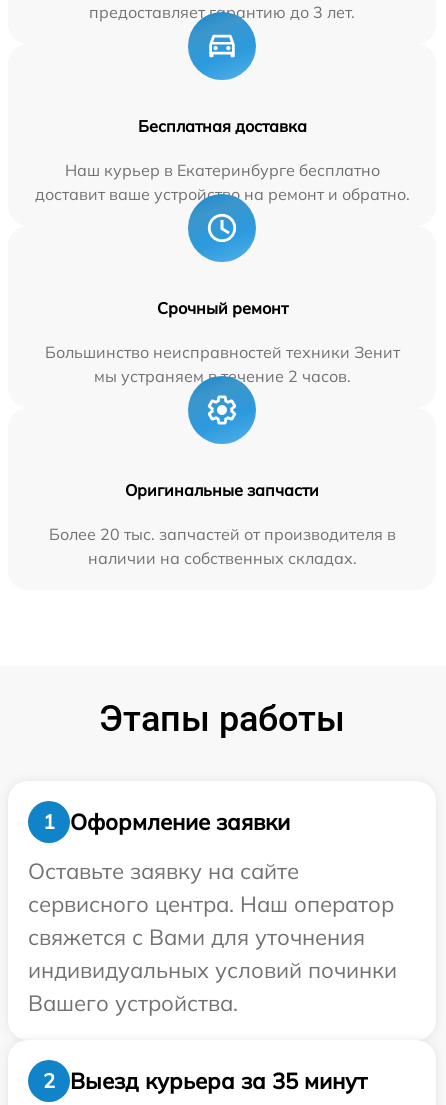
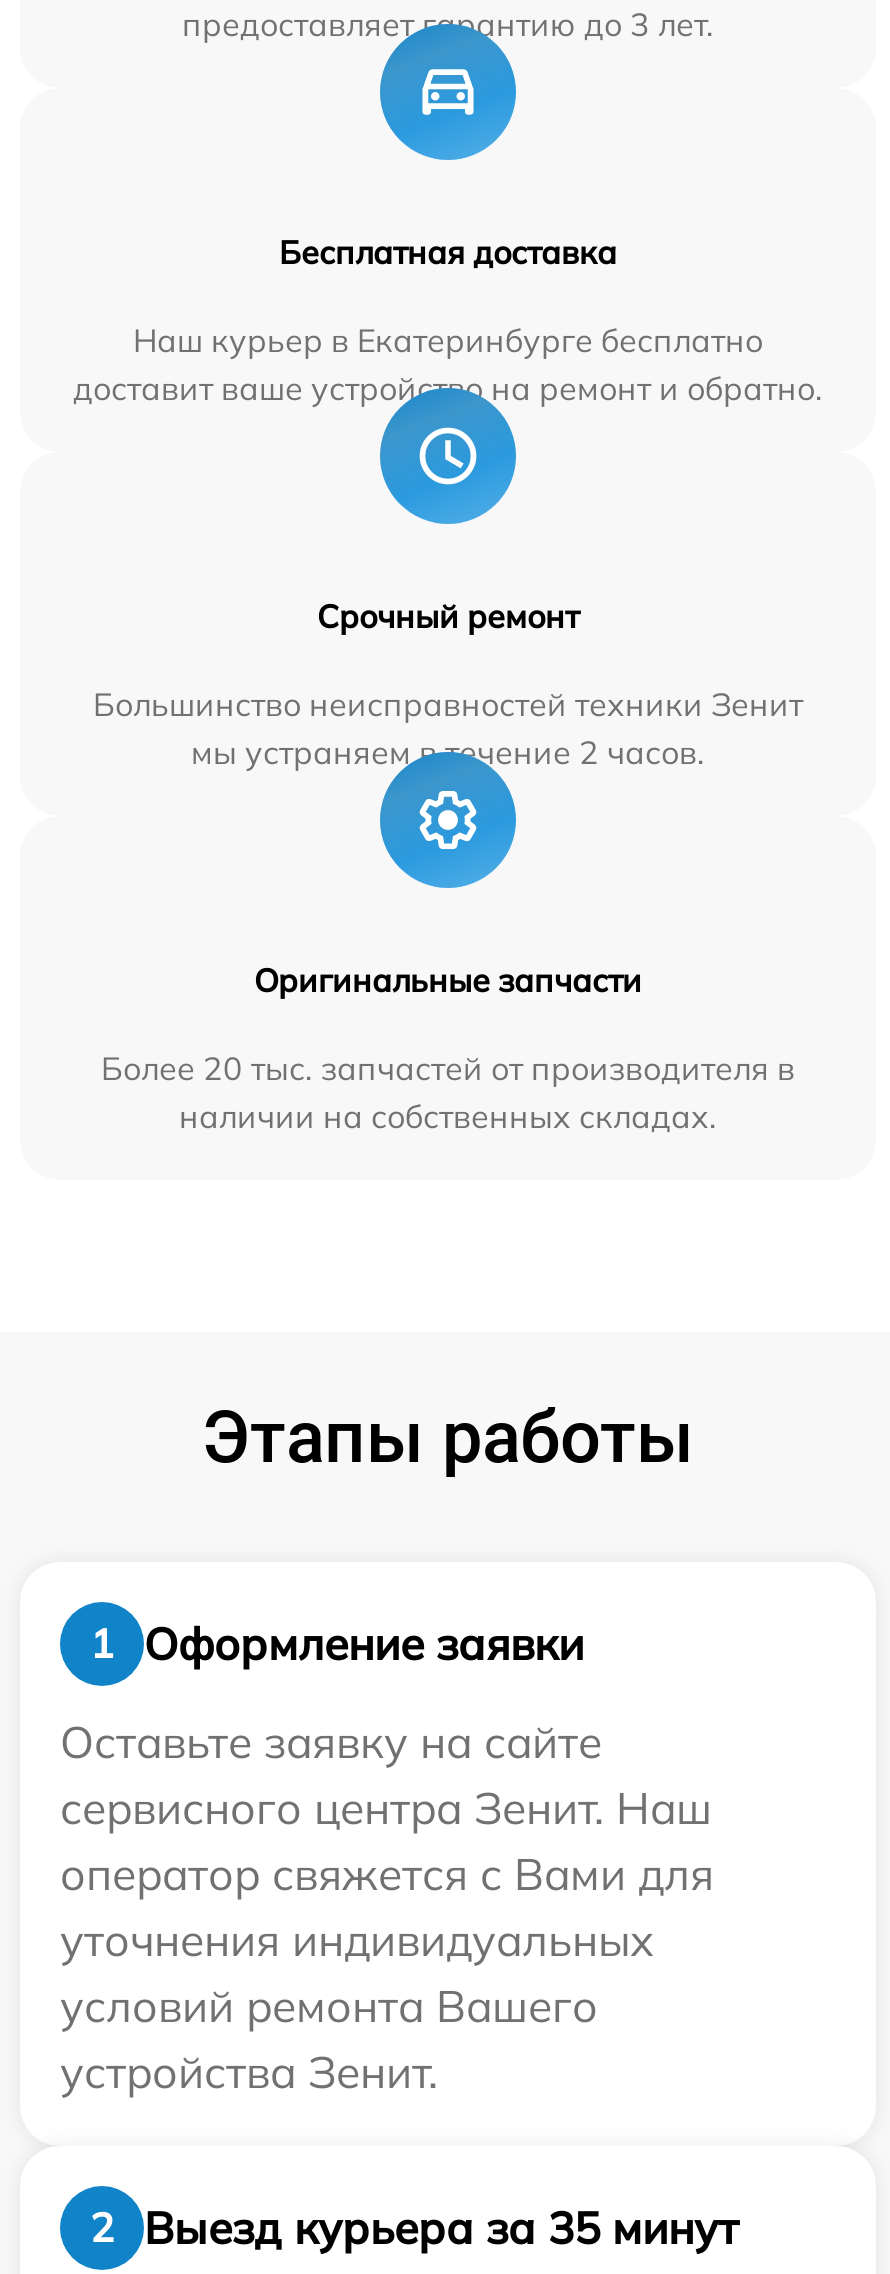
- сервисного центра. Наш оператор
- свяжется с Вами для уточнения
- индивидуальных условий починки
- Вашего устройства.
+ сервисного центра Зенит. Наш
+ оператор свяжется с Вами для
+ уточнения индивидуальных
+ условий ремонта Вашего
+ устройства Зенит.
